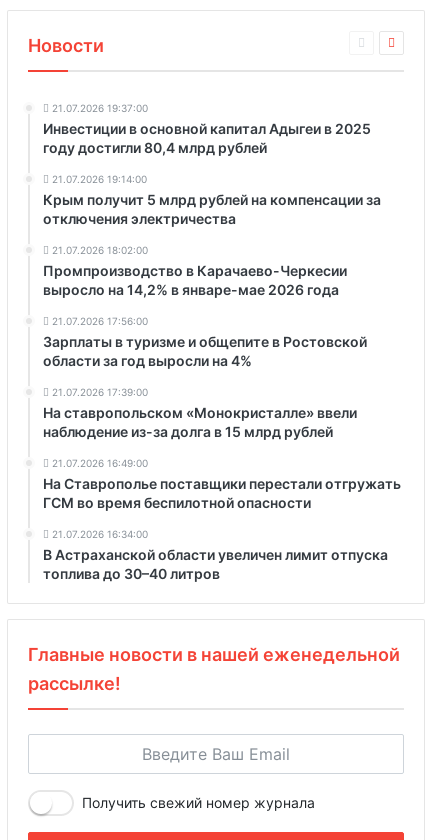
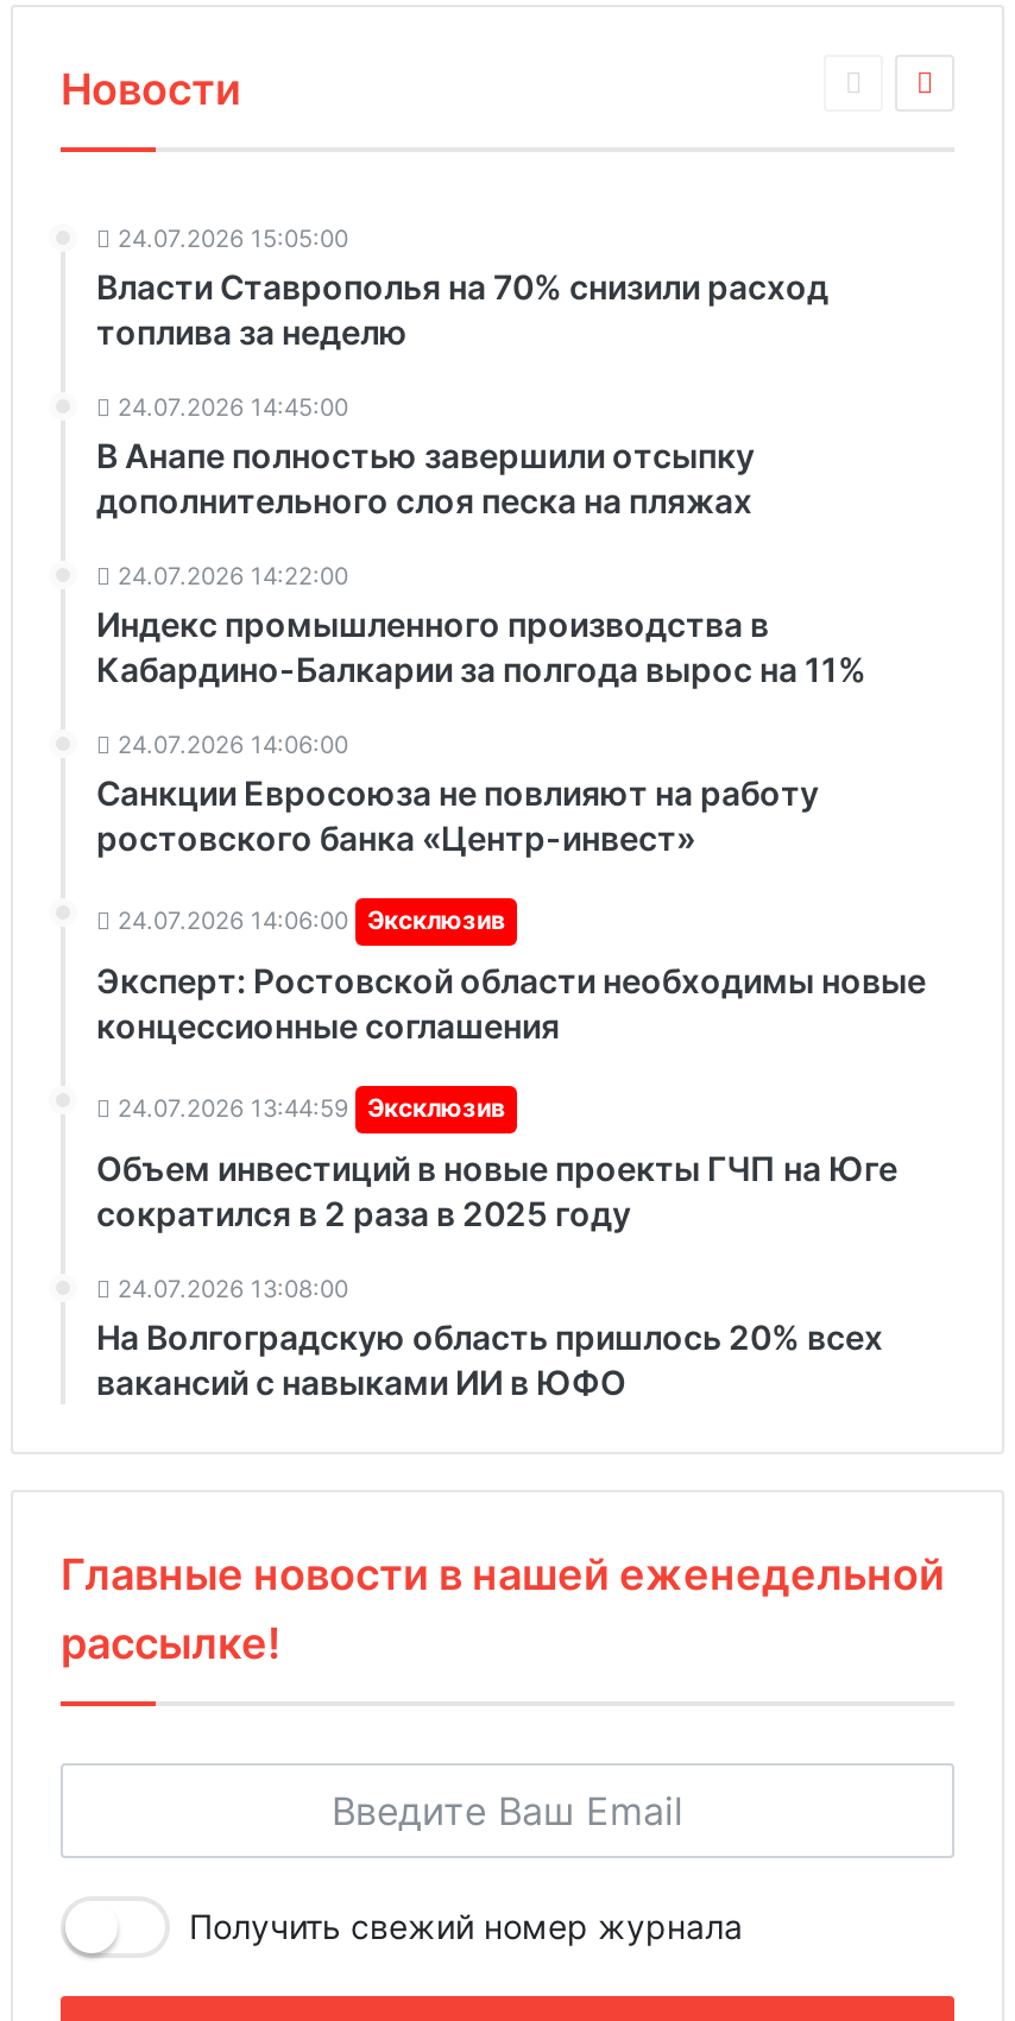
- 21.07.2026 19:37:00
- Инвестиции в основной капитал Адыгеи в 2025
- году достигли 80,4 млрд рублей
- 21.07.2026 19:14:00
- Крым получит 5 млрд рублей на компенсации за
- отключения электричества
- 21.07.2026 18:02:00
- Промпроизводство в Карачаево-Черкесии
- выросло на 14,2% в январе-мае 2026 года
- 21.07.2026 17:56:00
- Зарплаты в туризме и общепите в Ростовской
- области за год выросли на 4%
- 21.07.2026 17:39:00
- На ставропольском «Монокристалле» ввели
- наблюдение из-за долга в 15 млрд рублей
- 21.07.2026 16:49:00
- На Ставрополье поставщики перестали отгружать
- ГСМ во время беспилотной опасности
- 21.07.2026 16:34:00
- В Астраханской области увеличен лимит отпуска
- топлива до 30–40 литров
+ 24.07.2026 15:05:00
+ Власти Ставрополья на 70% снизили расход
+ топлива за неделю
+ 24.07.2026 14:45:00
+ В Анапе полностью завершили отсыпку
+ дополнительного слоя песка на пляжах
+ 24.07.2026 14:22:00
+ Индекс промышленного производства в
+ Кабардино-Балкарии за полгода вырос на 11%
+ 24.07.2026 14:06:00
+ Санкции Евросоюза не повлияют на работу
+ ростовского банка «Центр-инвест»
+ 24.07.2026 14:06:00
+ Эксклюзив
+ Эксперт: Ростовской области необходимы новые
+ концессионные соглашения
+ 24.07.2026 13:44:59
+ Эксклюзив
+ Объем инвестиций в новые проекты ГЧП на Юге
+ сократился в 2 раза в 2025 году
+ 24.07.2026 13:08:00
+ На Волгоградскую область пришлось 20% всех
+ вакансий с навыками ИИ в ЮФО
